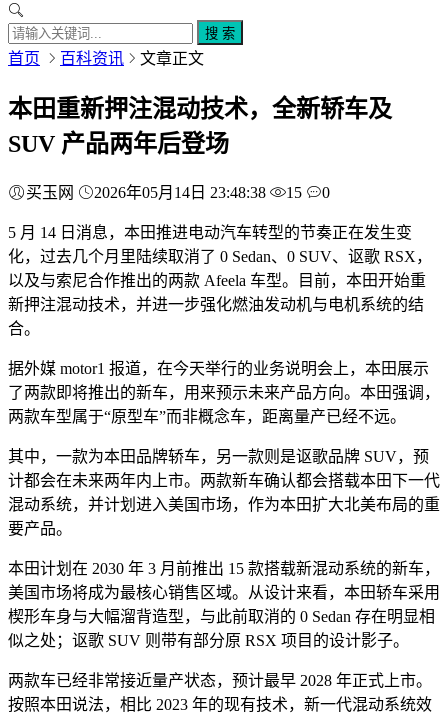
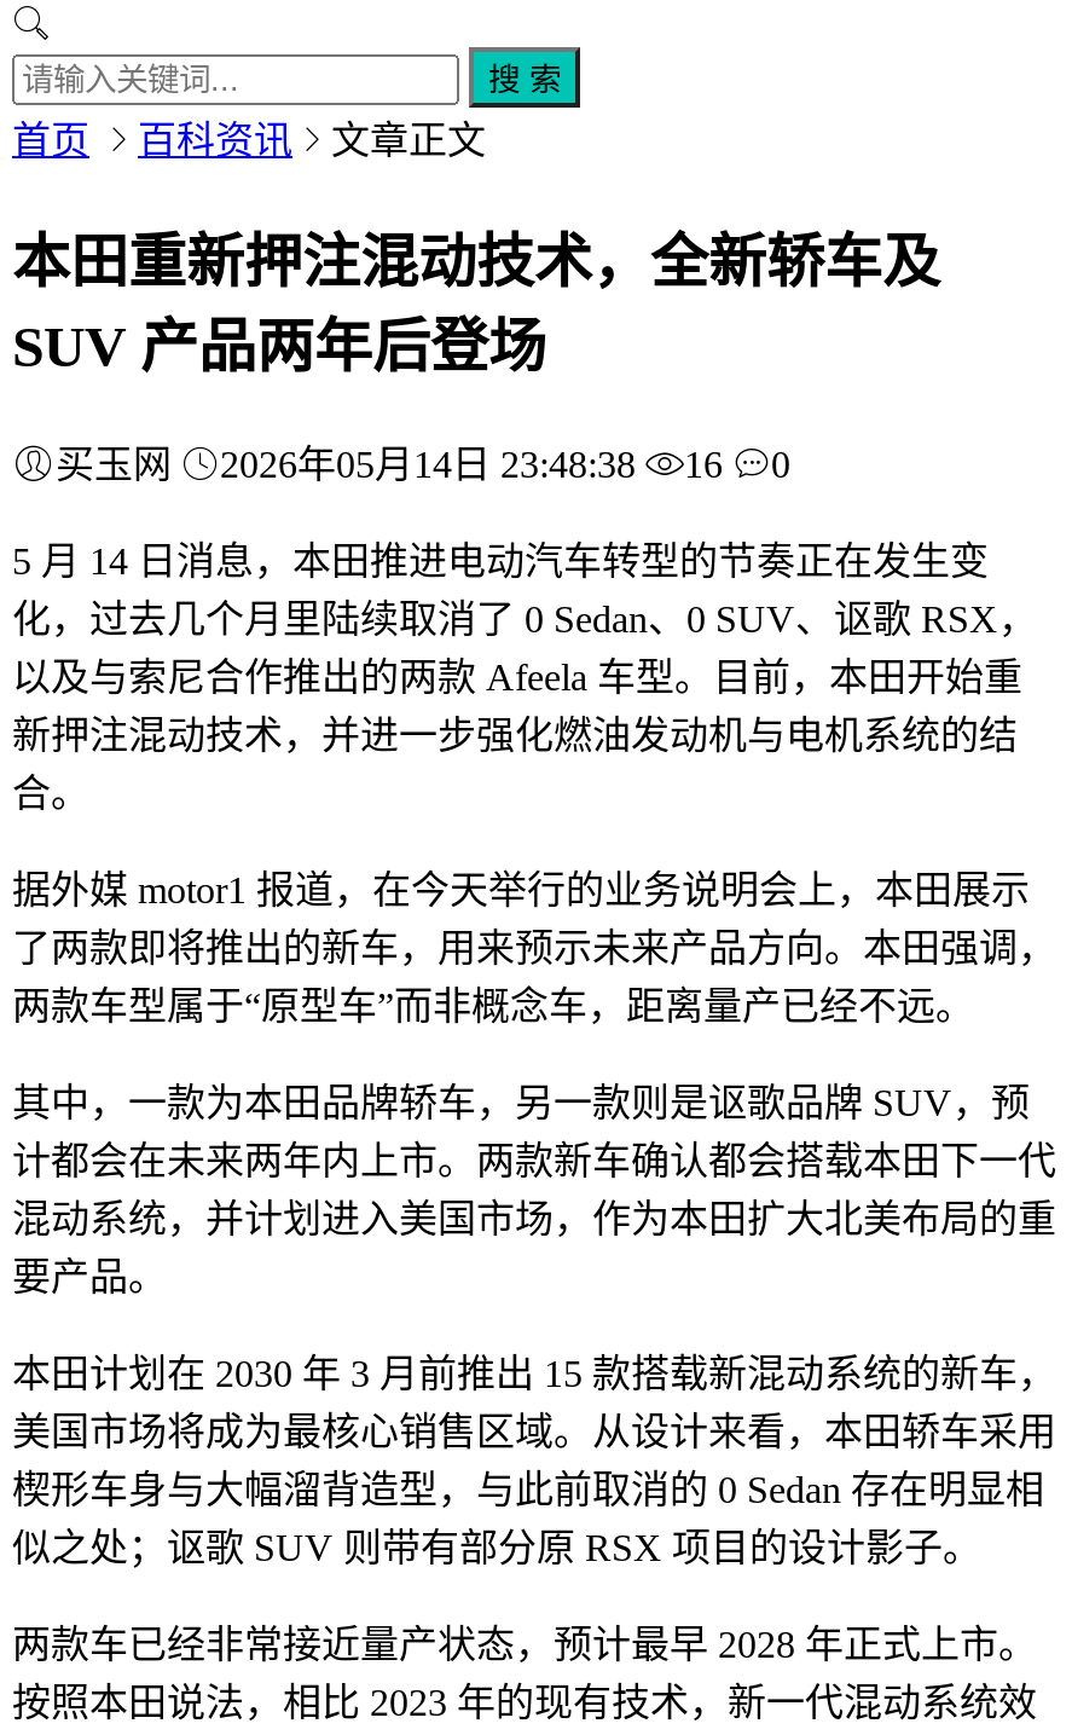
- 买玉网 2026年05月14日 23:48:38 15 0
+ 买玉网 2026年05月14日 23:48:38 16 0
